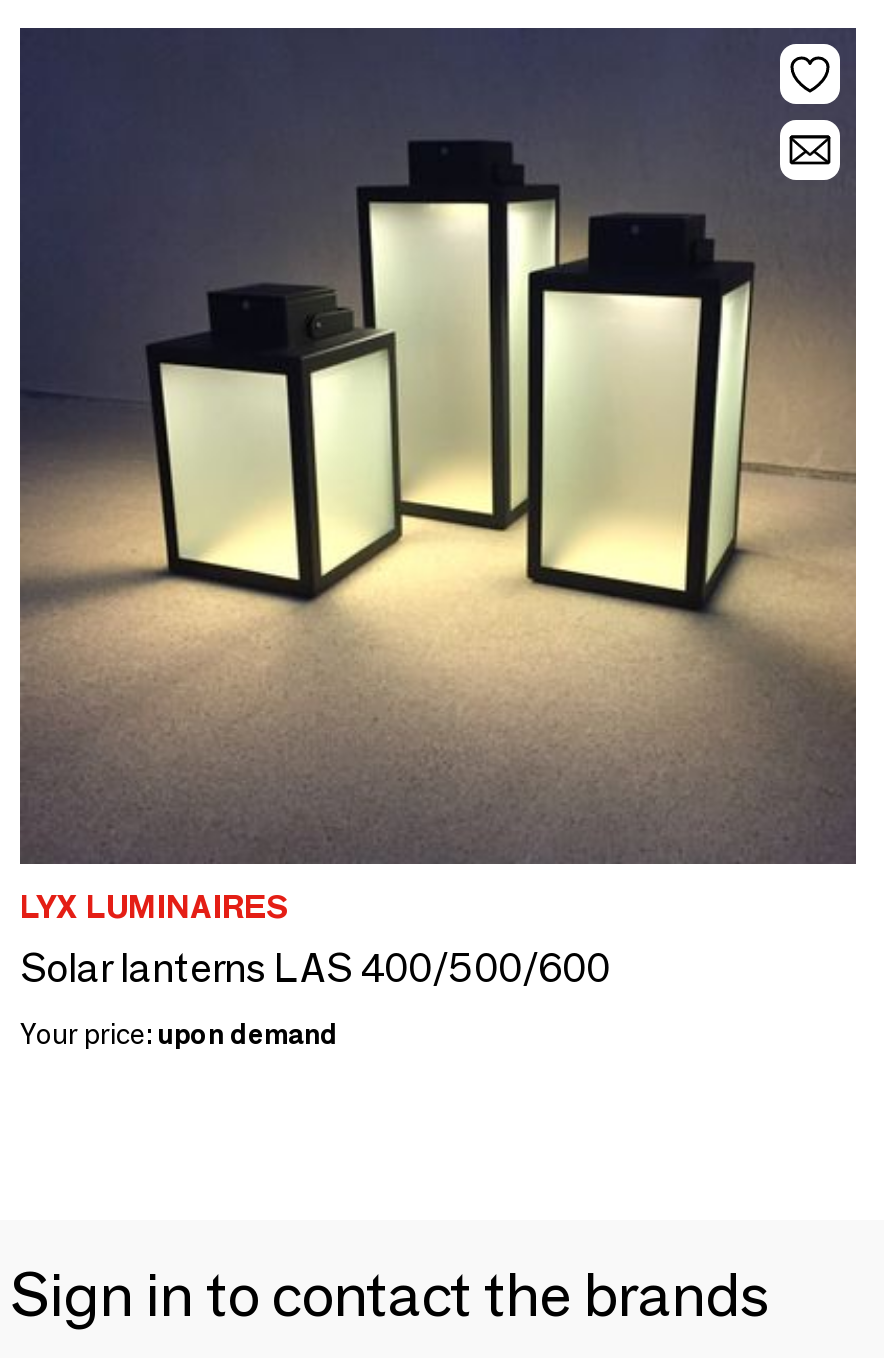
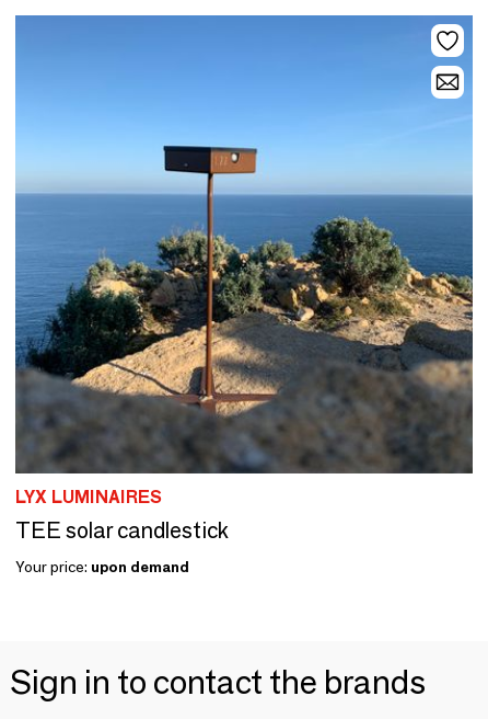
- [image]
+ [image]

- Solar lanterns LAS 400/500/600
+ TEE solar candlestick
